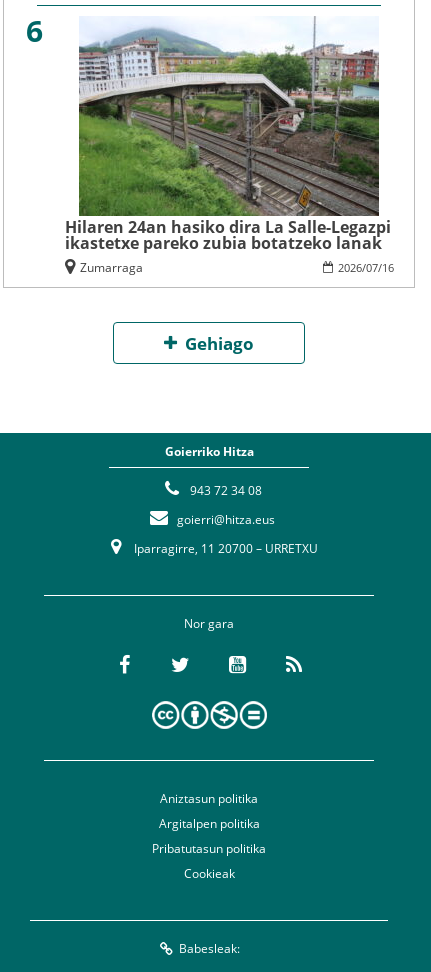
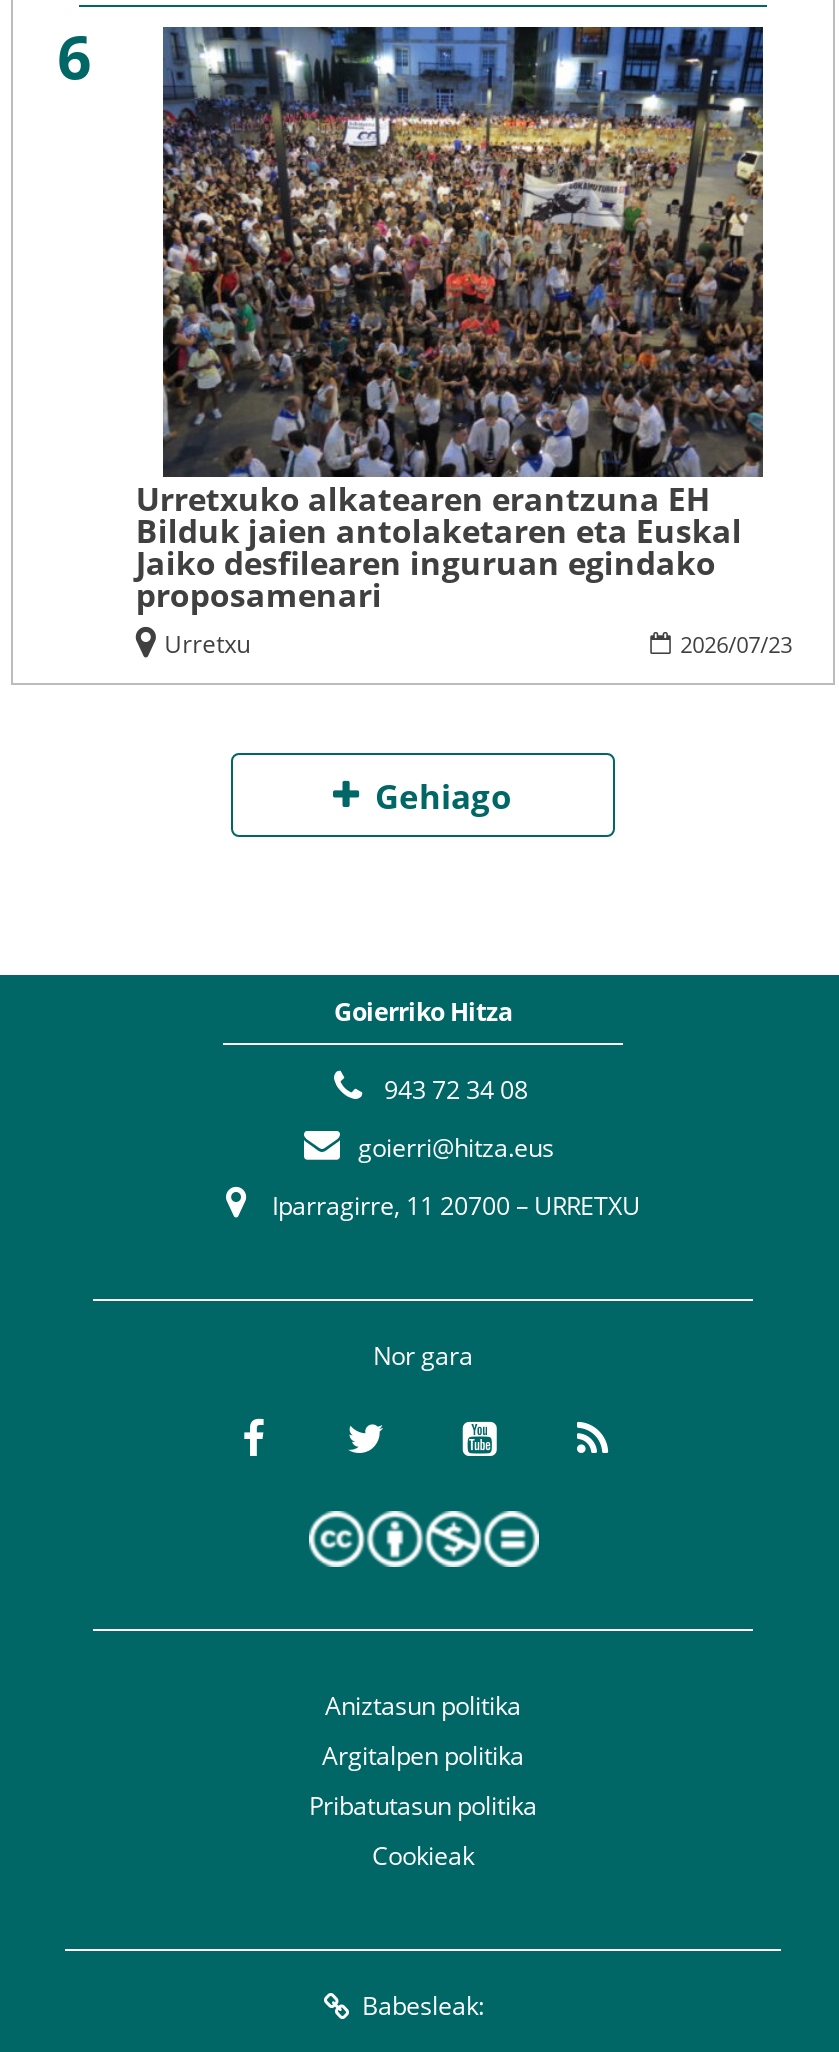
- [image]
- Hilaren 24an hasiko dira La Salle-Legazpi
- ikastetxe pareko zubia botatzeko lanak
- 2026/07/16
- Zumarraga
+ [image]
+ Urretxuko alkatearen erantzuna EH
+ Bilduk jaien antolaketaren eta Euskal
+ Jaiko desfilearen inguruan egindako
+ proposamenari
+ 2026/07/23
+ Urretxu
